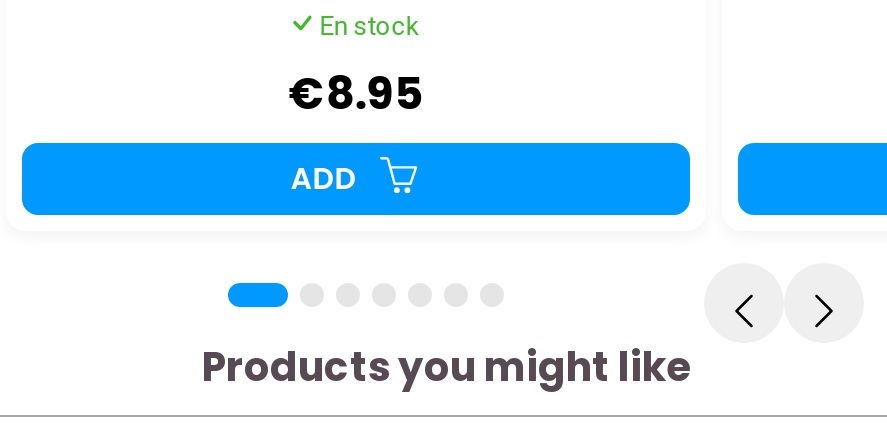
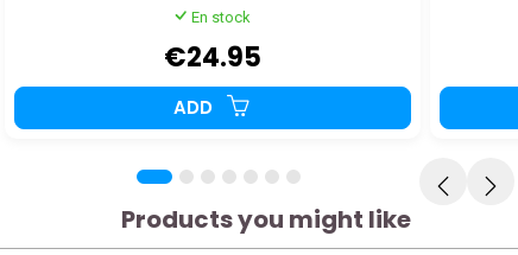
- €8.95
+ €24.95
